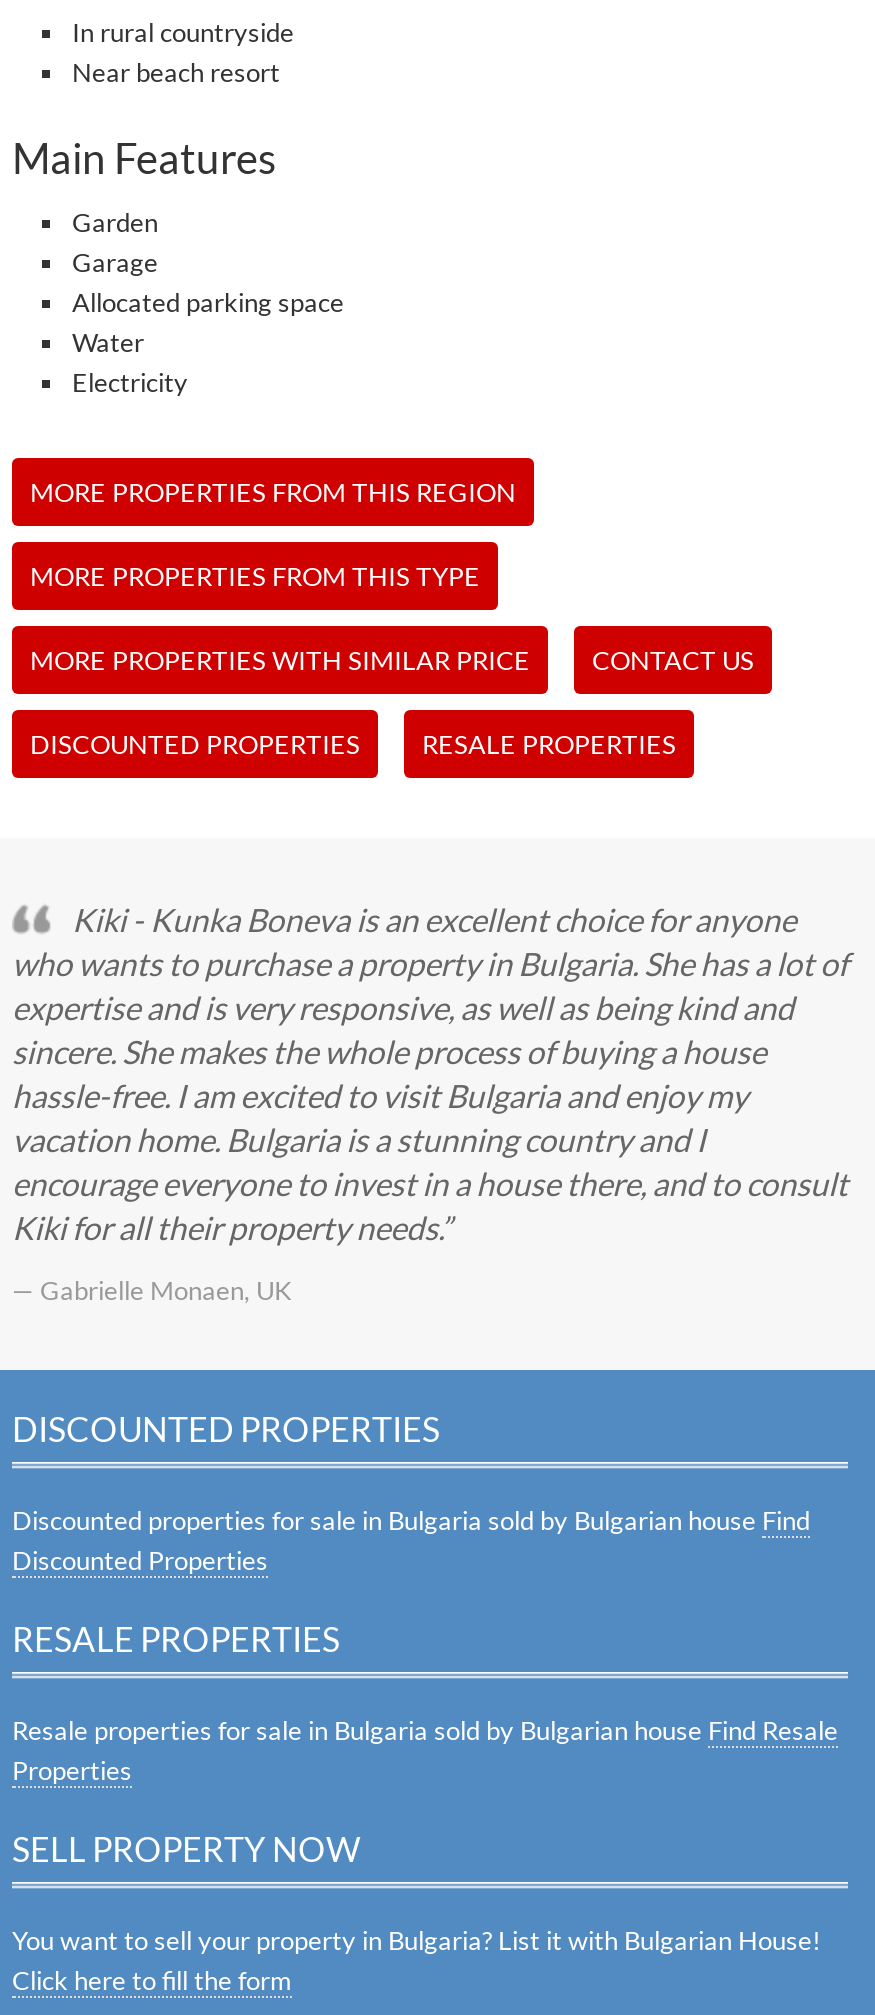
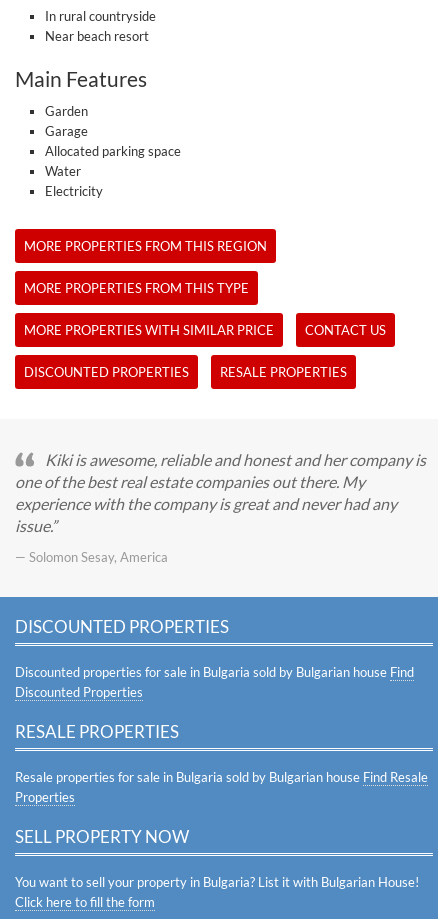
- Kiki - Kunka Boneva is an excellent choice for anyone
- who wants to purchase a property in Bulgaria. She has a lot of
- expertise and is very responsive, as well as being kind and
- sincere. She makes the whole process of buying a house
- hassle-free. I am excited to visit Bulgaria and enjoy my
- vacation home. Bulgaria is a stunning country and I
- encourage everyone to invest in a house there, and to consult
- Kiki for all their property needs.
+ Kiki is awesome, reliable and honest and her company is
+ one of the best real estate companies out there. My
+ experience with the company is great and never had any
+ issue.

- — Gabrielle Monaen, UK
+ — Solomon Sesay, America
